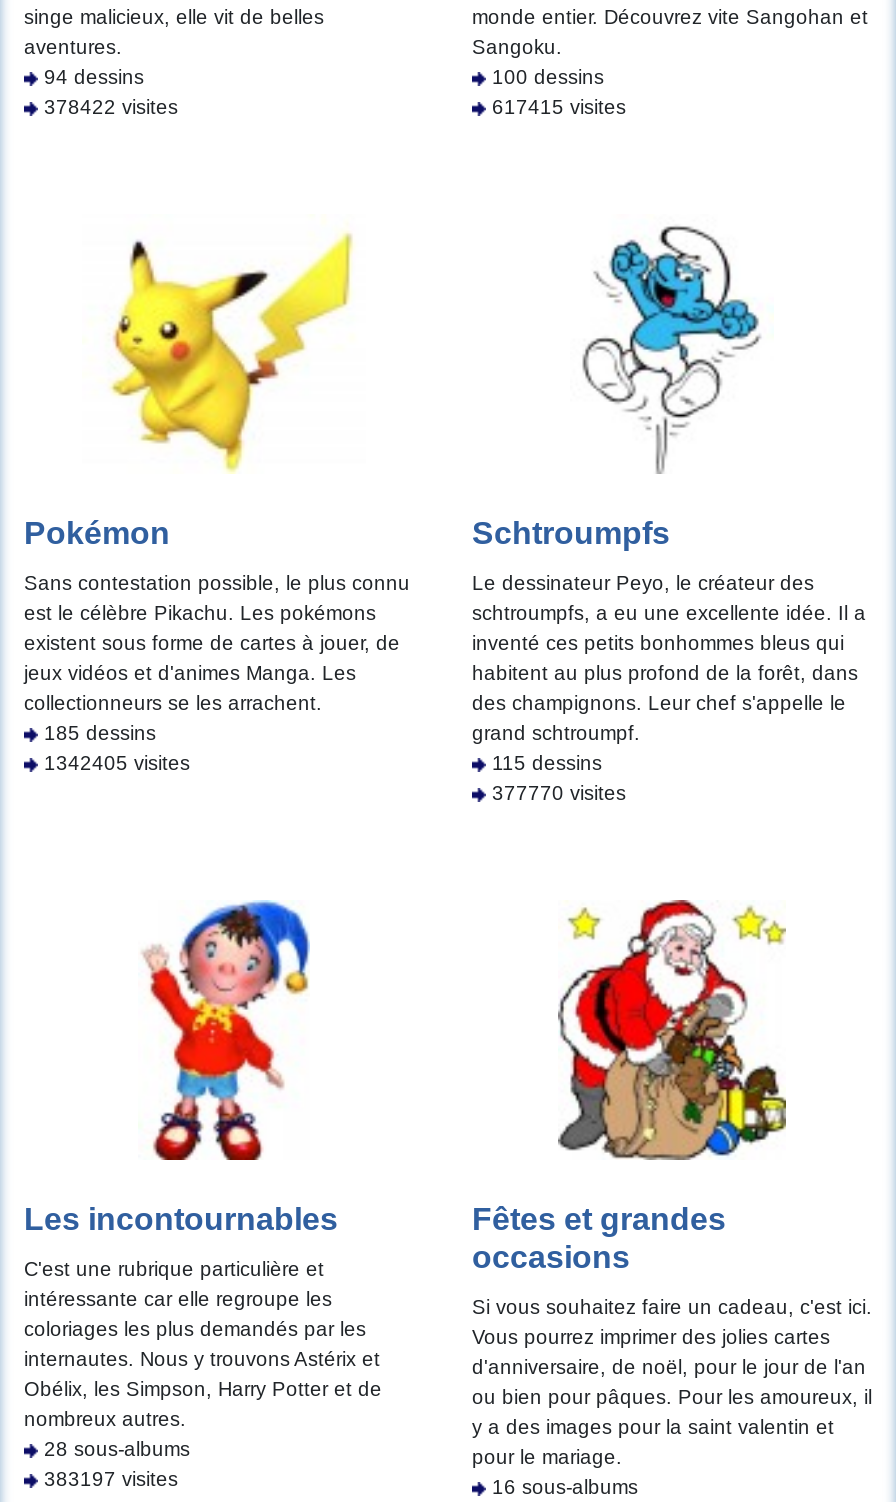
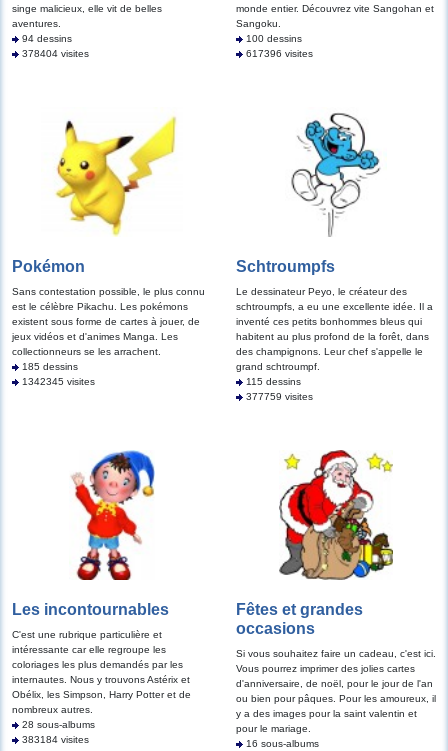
- 378422 visites
+ 378404 visites

- 617415 visites
+ 617396 visites

- 1342405 visites
+ 1342345 visites

- 377770 visites
+ 377759 visites

- 383197 visites
+ 383184 visites
